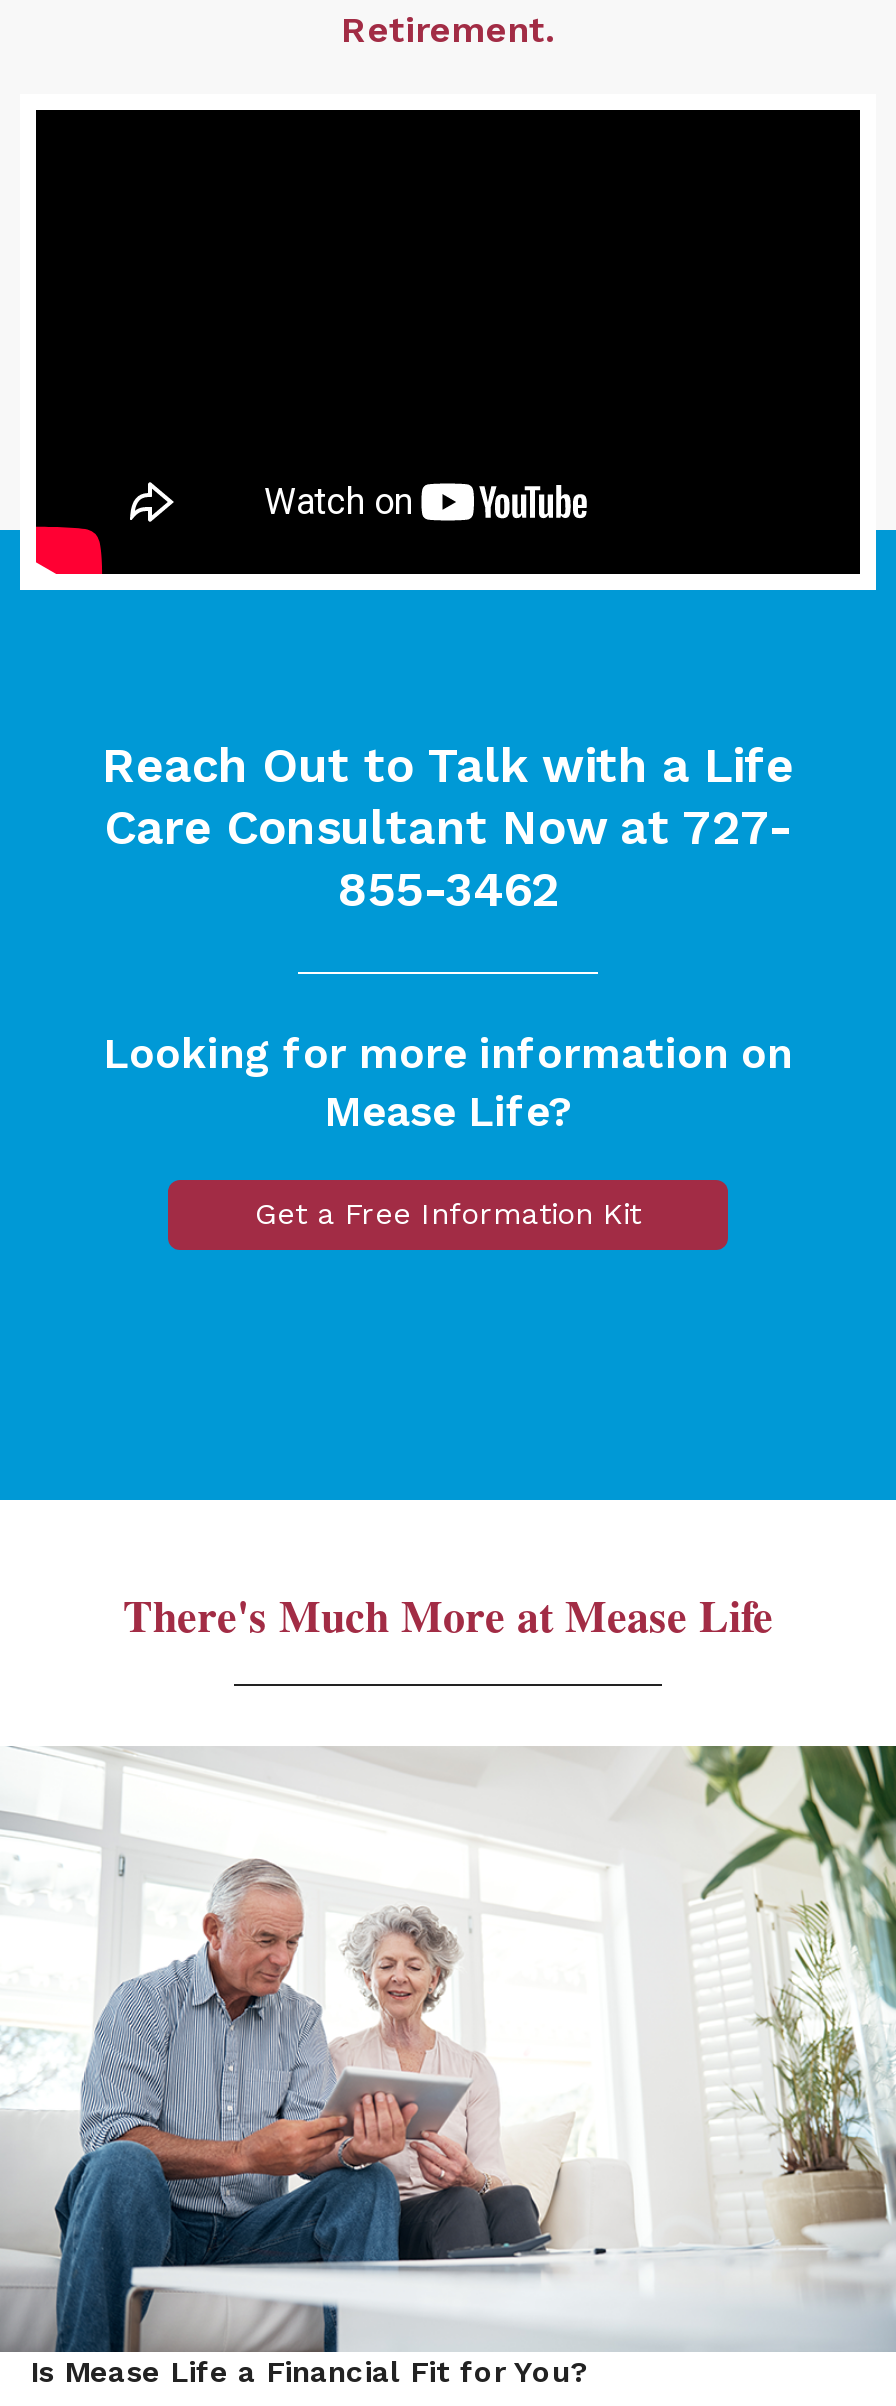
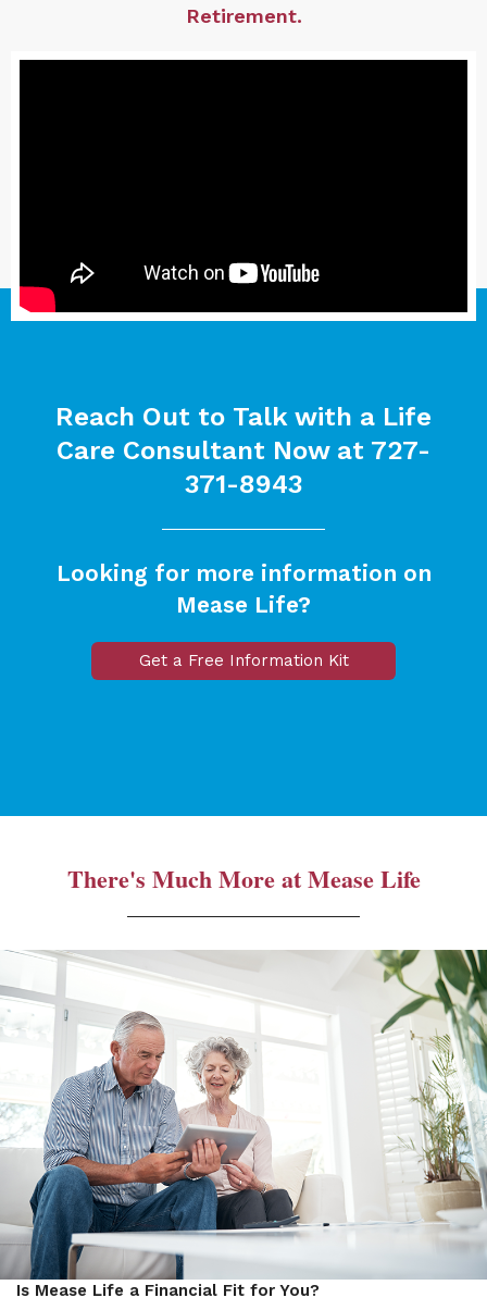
- 855-3462
+ 371-8943
